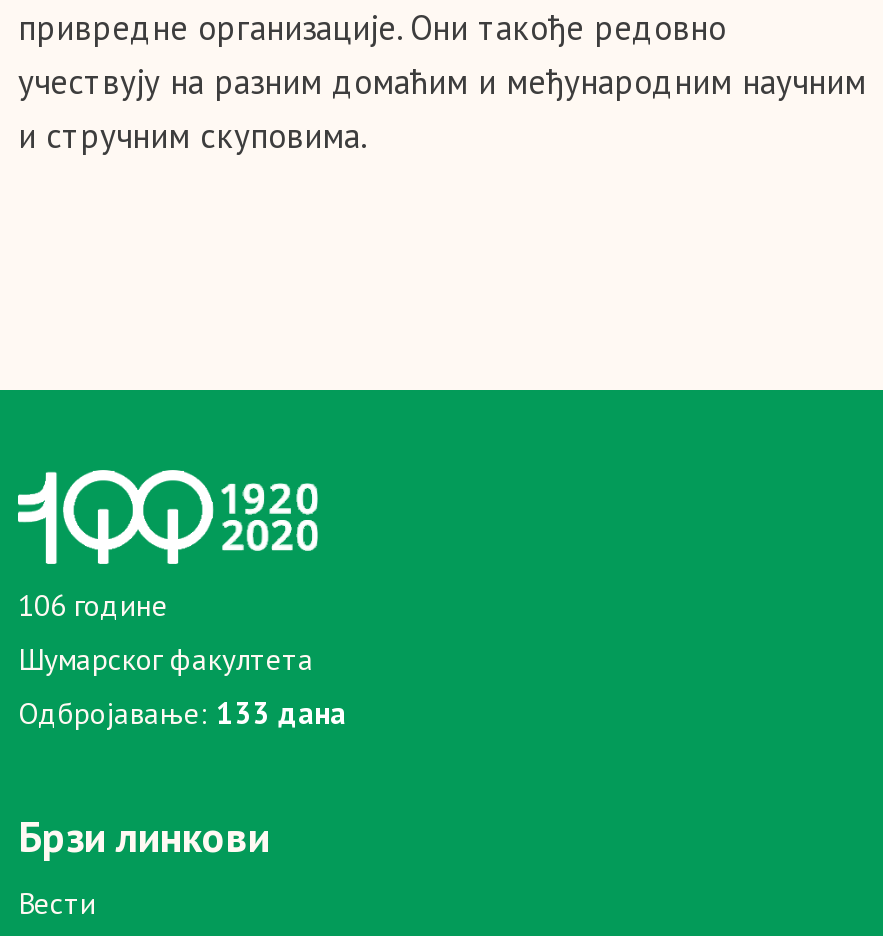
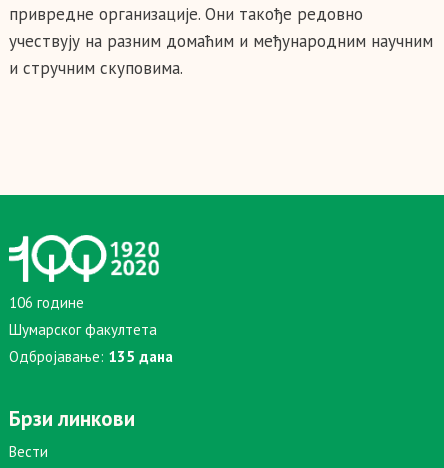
- Одбројавање: 133 дана
+ Одбројавање: 135 дана
